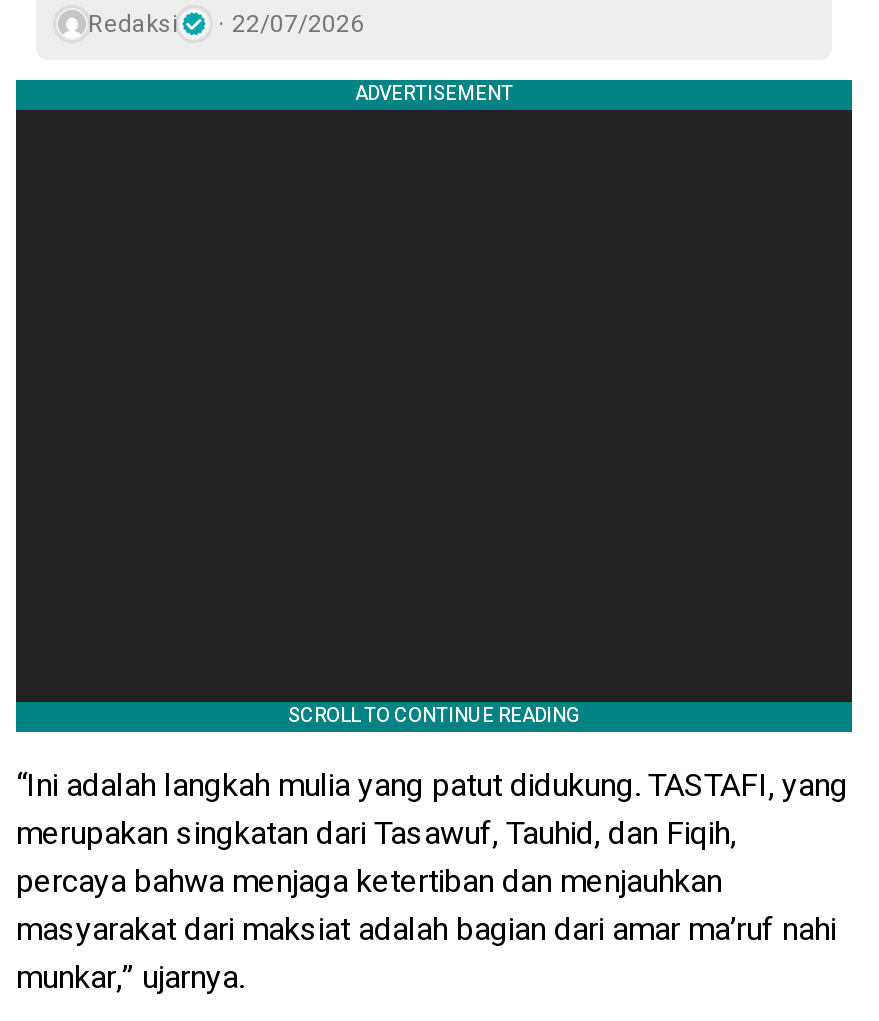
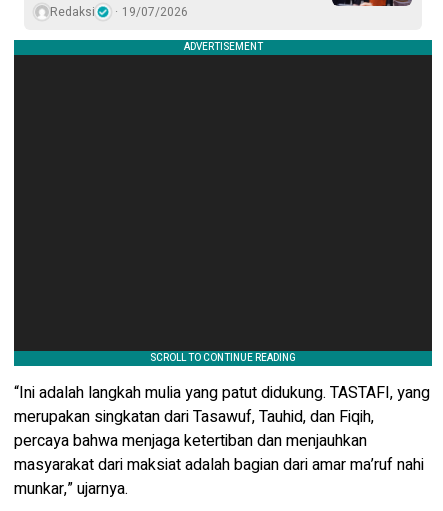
- Redaksi 22/07/2026
+ Redaksi 19/07/2026
